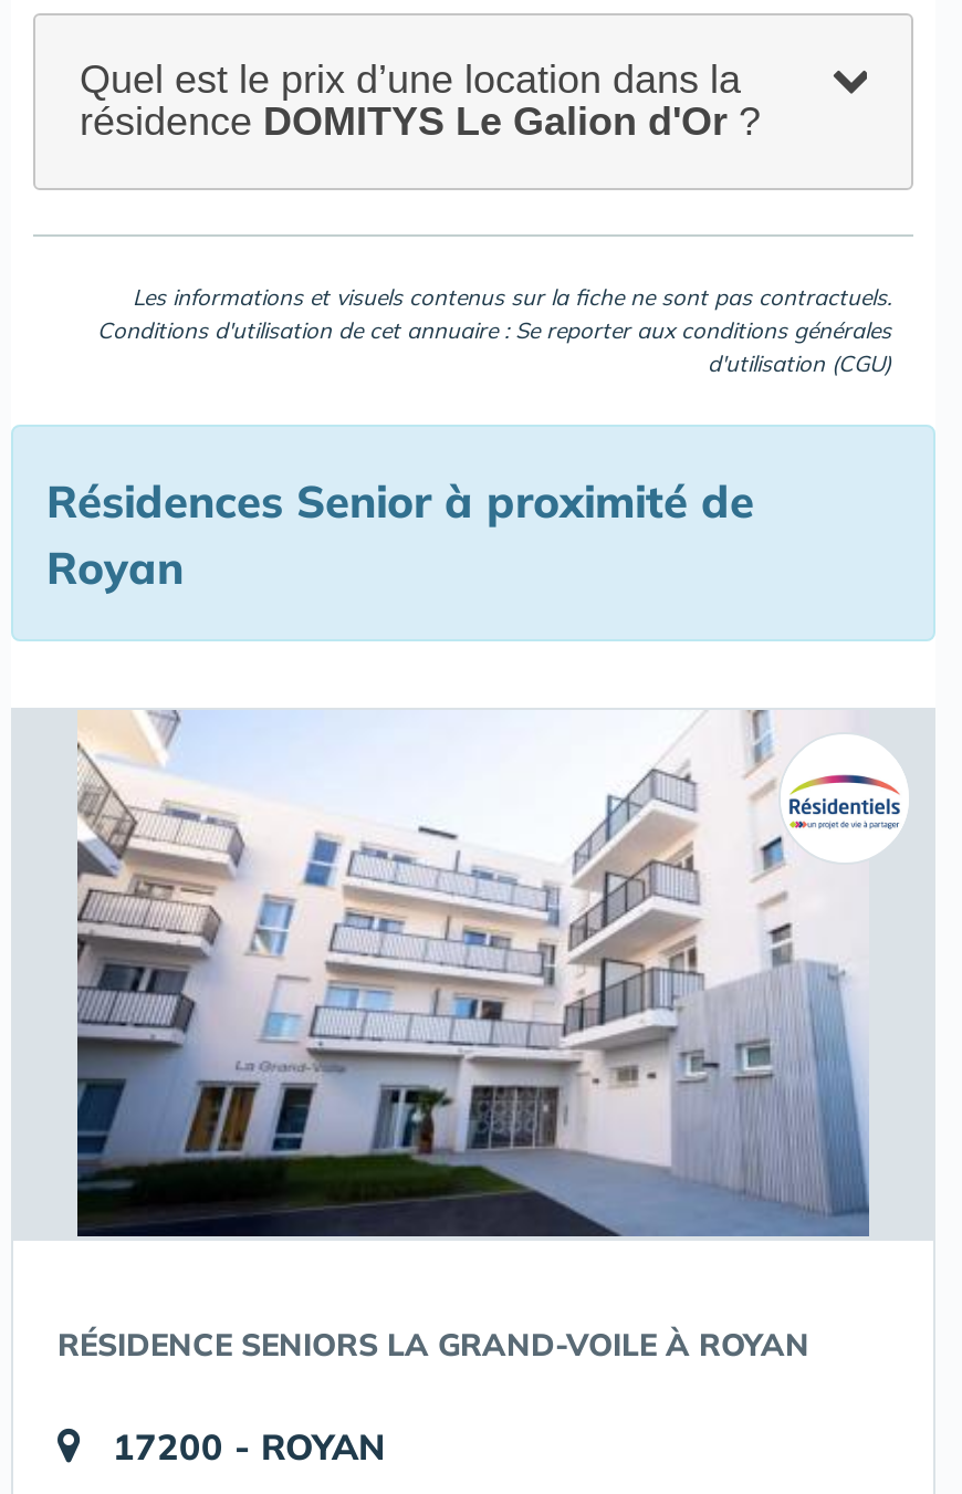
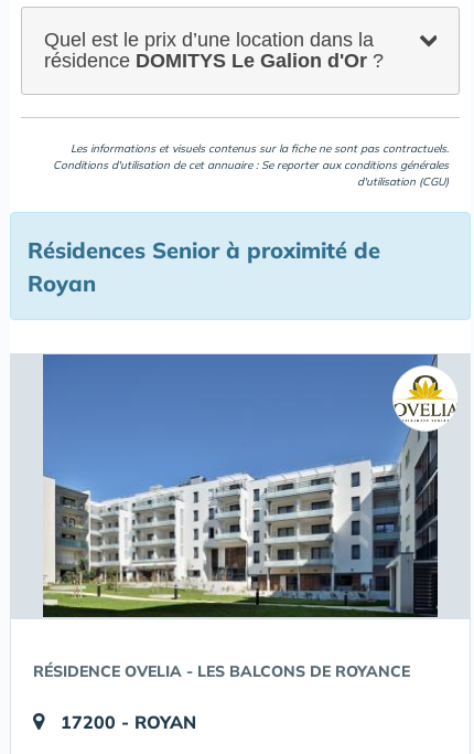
- [image]
- RÉSIDENCE SENIORS LA GRAND-VOILE À ROYAN
+ [image]
+ RÉSIDENCE OVELIA - LES BALCONS DE ROYANCE
